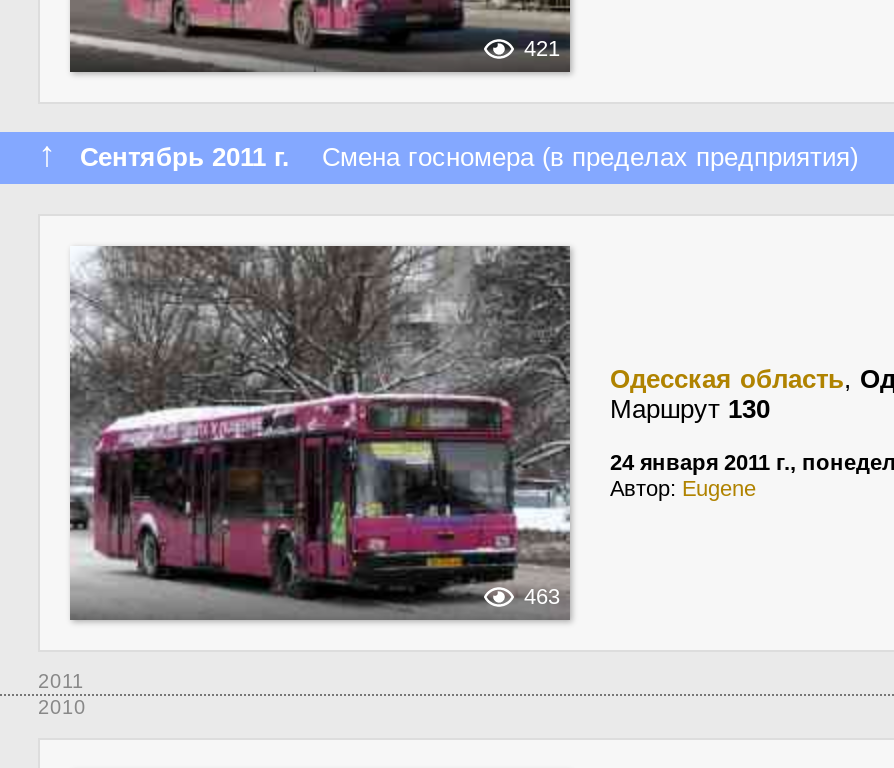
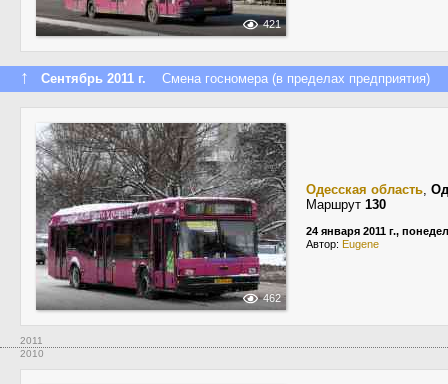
- 463
+ 462
